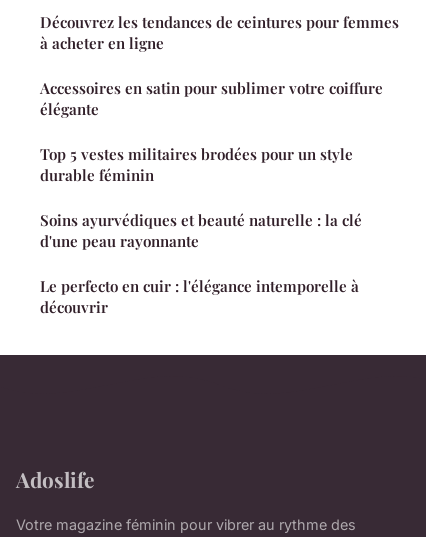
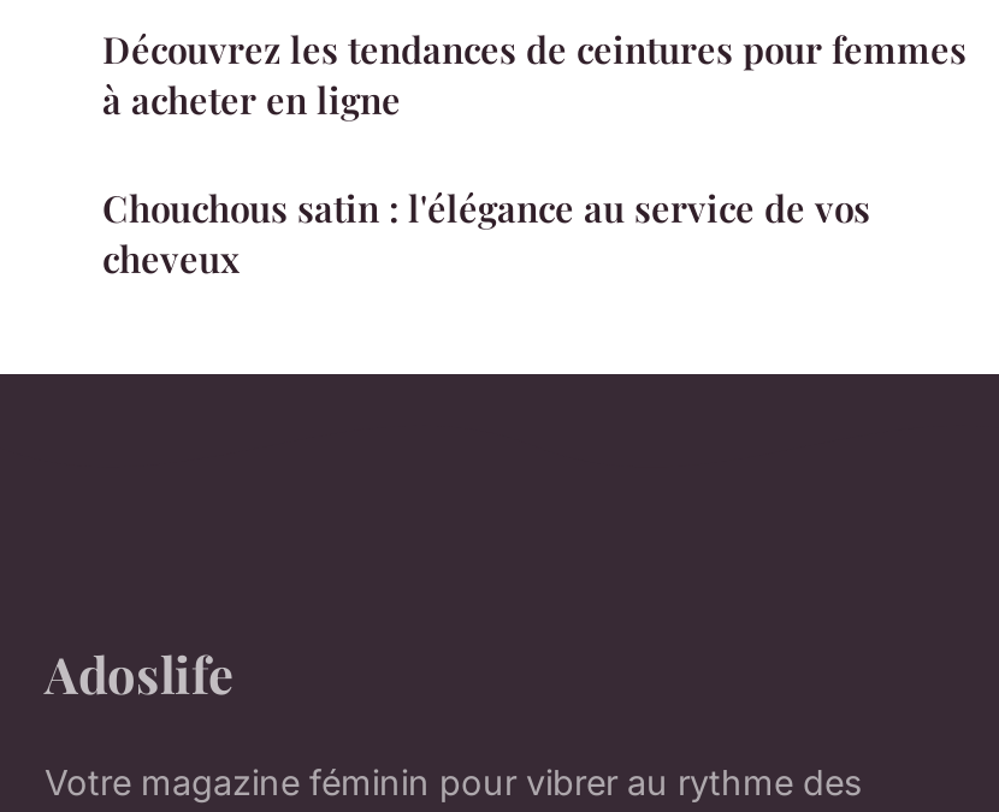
- Accessoires en satin pour sublimer votre coiffure
- élégante
- Top 5 vestes militaires brodées pour un style
- durable féminin
- Soins ayurvédiques et beauté naturelle : la clé
- d'une peau rayonnante
- Le perfecto en cuir : l'élégance intemporelle à
- découvrir
+ Chouchous satin : l'élégance au service de vos
+ cheveux
